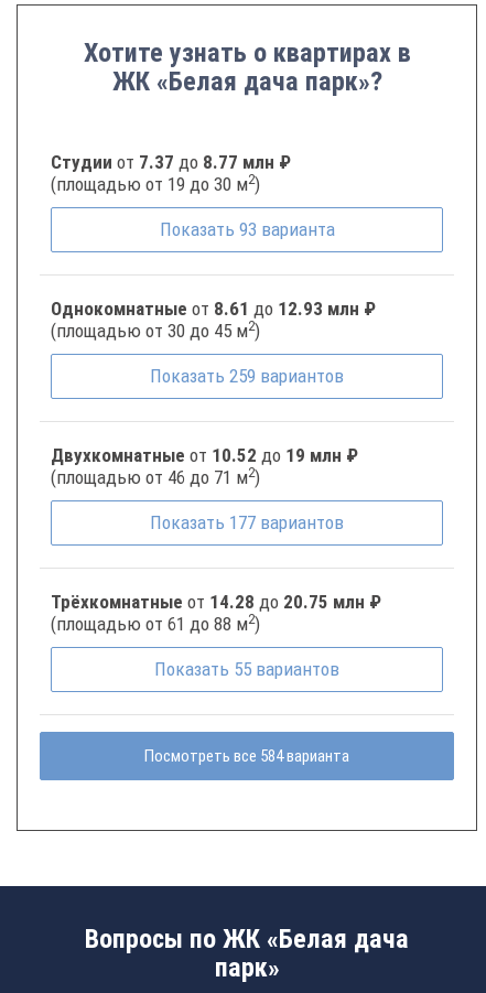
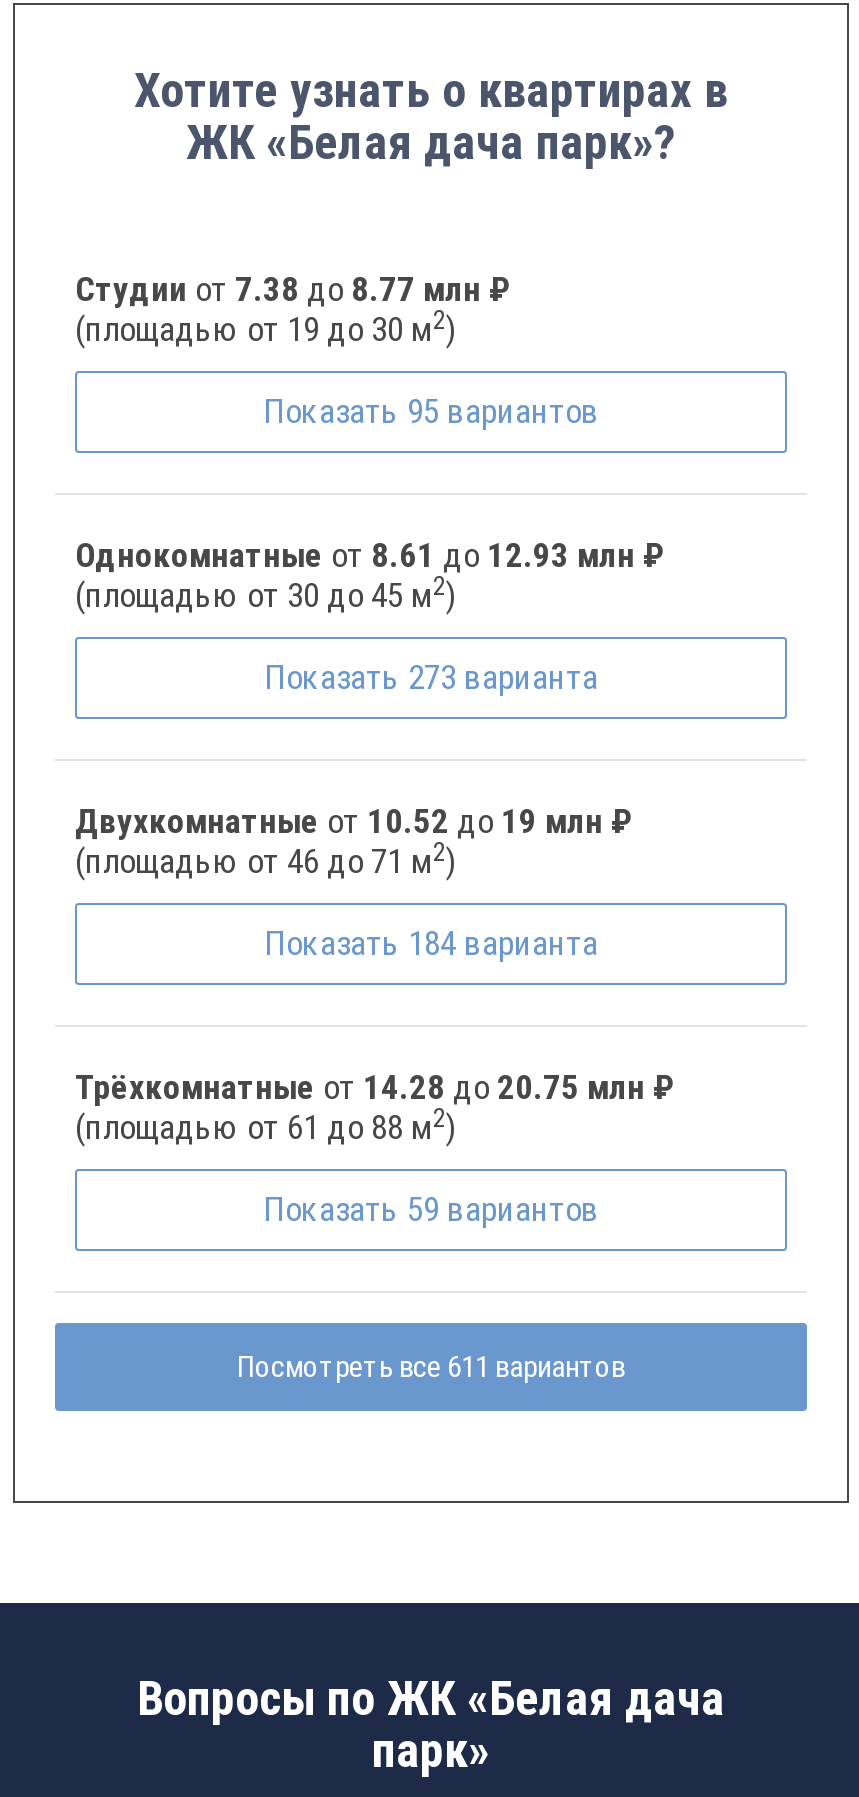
- Студии от 7.37 до 8.77 млн ₽
+ Студии от 7.38 до 8.77 млн ₽

- Показать 93 варианта
+ Показать 95 вариантов

- Показать 259 вариантов
+ Показать 273 варианта

- Показать 177 вариантов
+ Показать 184 варианта

- Показать 55 вариантов
+ Показать 59 вариантов

- Посмотреть все 584 варианта
+ Посмотреть все 611 вариантов
